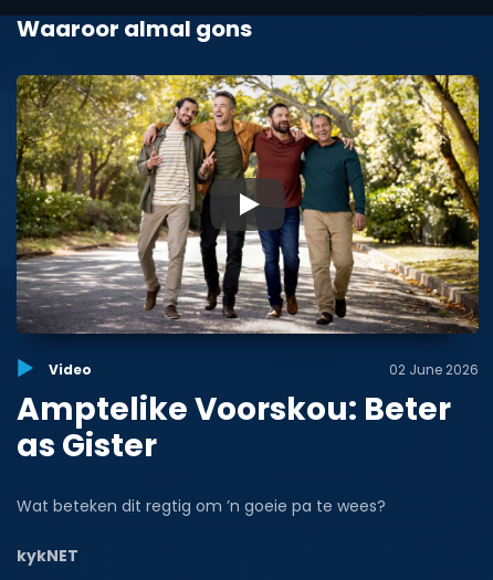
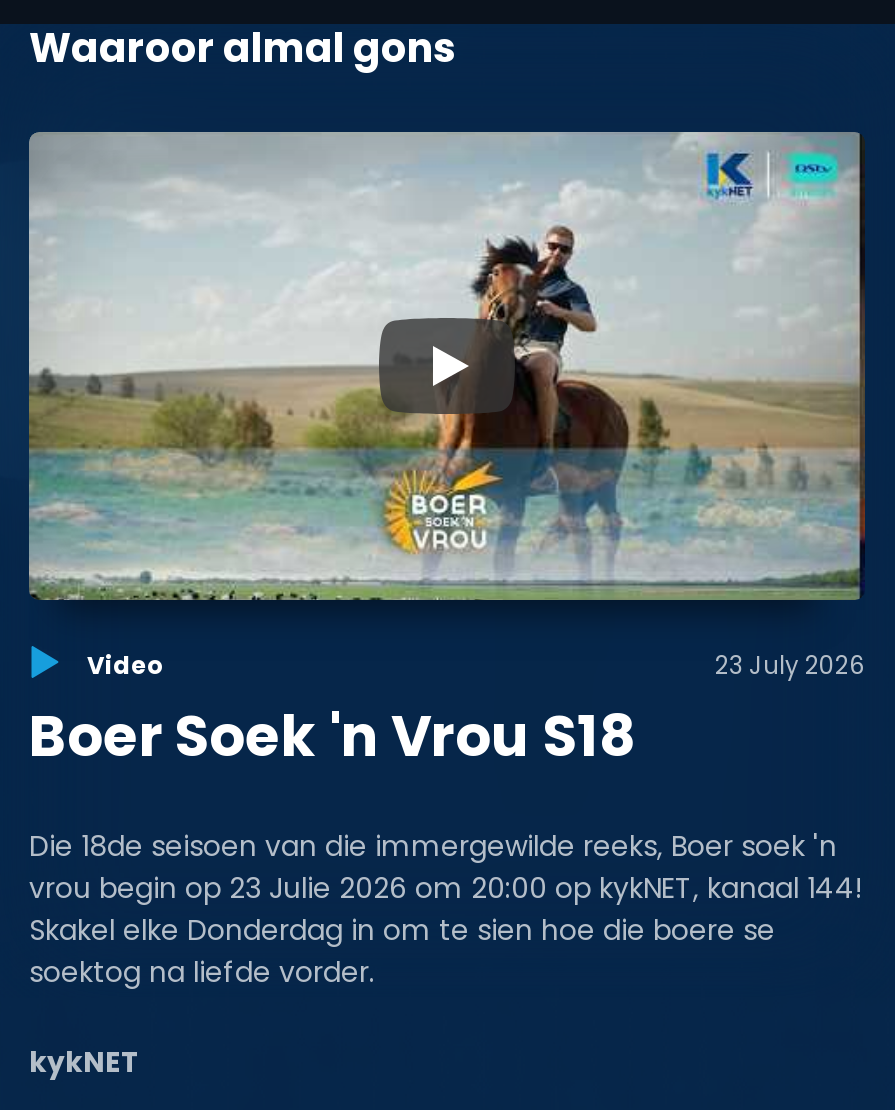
- [image]
- 02 June 2026
- Amptelike Voorskou: Beter
- as Gister
+ [image]
+ 23 July 2026
+ Boer Soek 'n Vrou S18

- Wat beteken dit regtig om ’n goeie pa te wees?
+ Die 18de seisoen van die immergewilde reeks, Boer soek 'n
+ vrou begin op 23 Julie 2026 om 20:00 op kykNET, kanaal 144!
+ Skakel elke Donderdag in om te sien hoe die boere se
+ soektog na liefde vorder.
